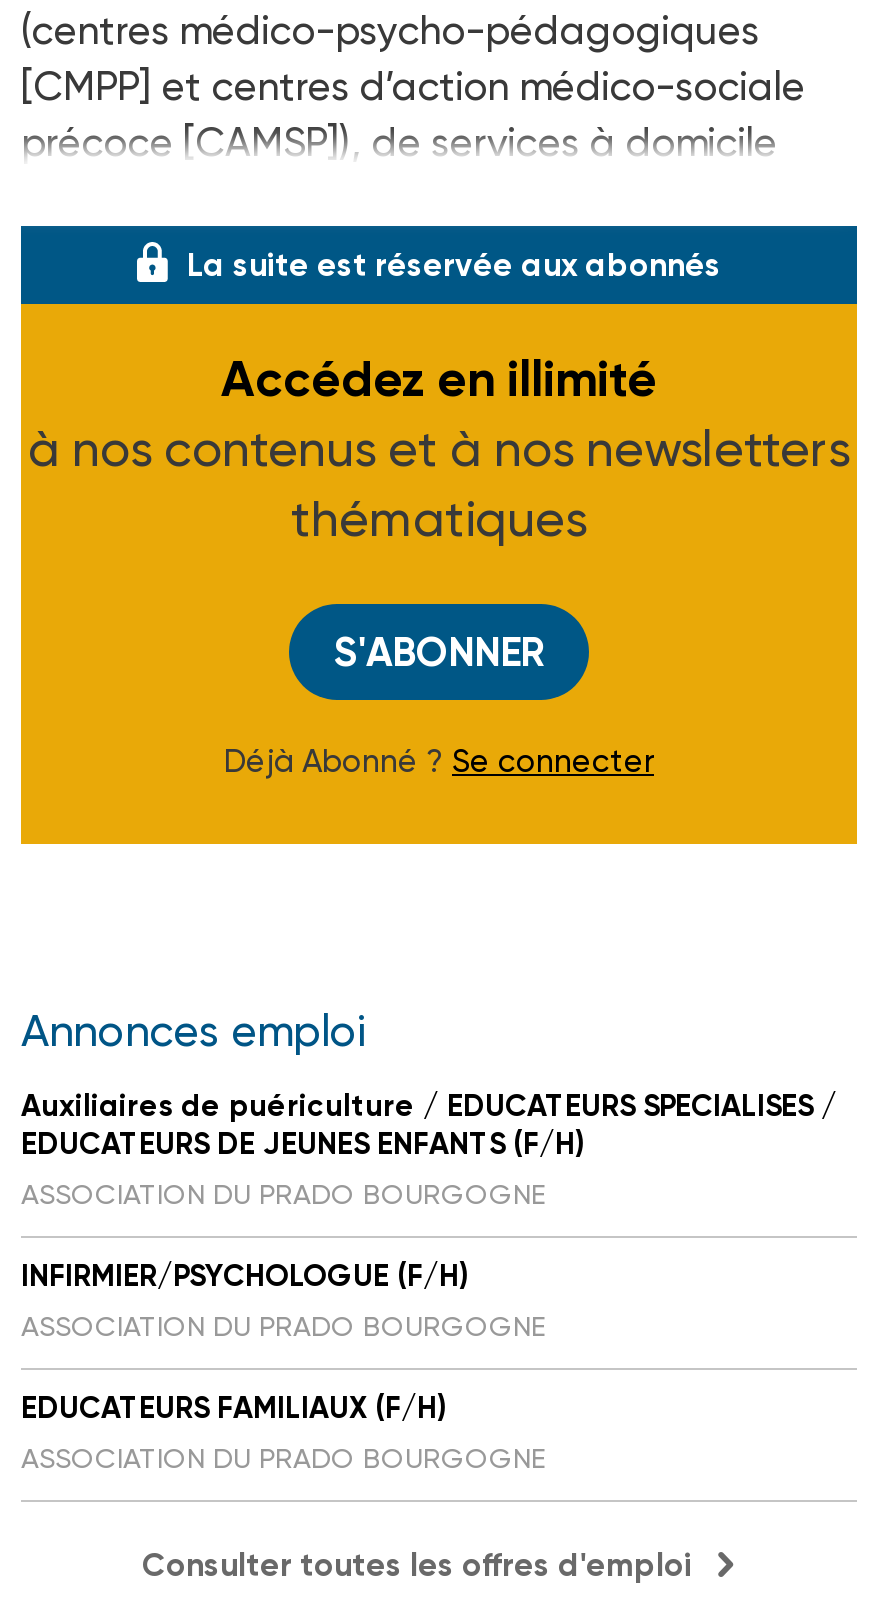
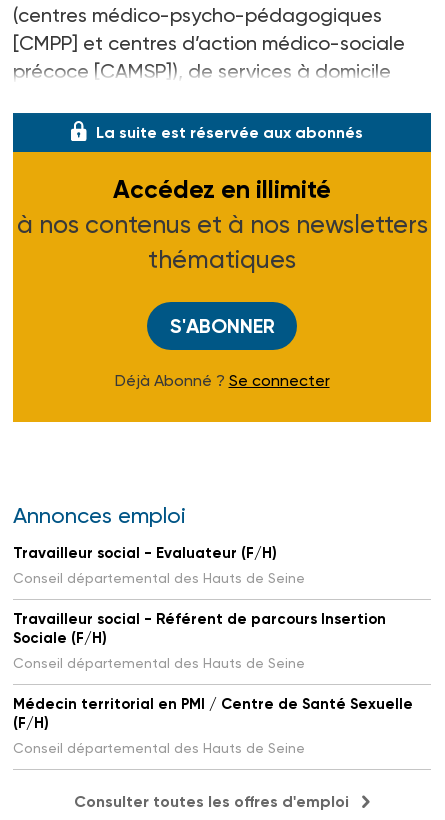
- Auxiliaires de puériculture / EDUCATEURS SPECIALISES /
- EDUCATEURS DE JEUNES ENFANTS (F/H)
- ASSOCIATION DU PRADO BOURGOGNE
+ Travailleur social - Evaluateur (F/H)
+ Conseil départemental des Hauts de Seine

- INFIRMIER/PSYCHOLOGUE (F/H)
- ASSOCIATION DU PRADO BOURGOGNE
+ Travailleur social - Référent de parcours Insertion
+ Sociale (F/H)
+ Conseil départemental des Hauts de Seine

- EDUCATEURS FAMILIAUX (F/H)
- ASSOCIATION DU PRADO BOURGOGNE
+ Médecin territorial en PMI / Centre de Santé Sexuelle
+ (F/H)
+ Conseil départemental des Hauts de Seine
